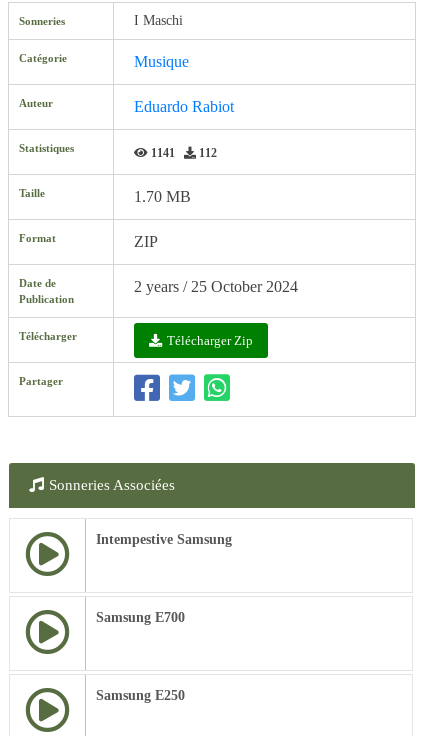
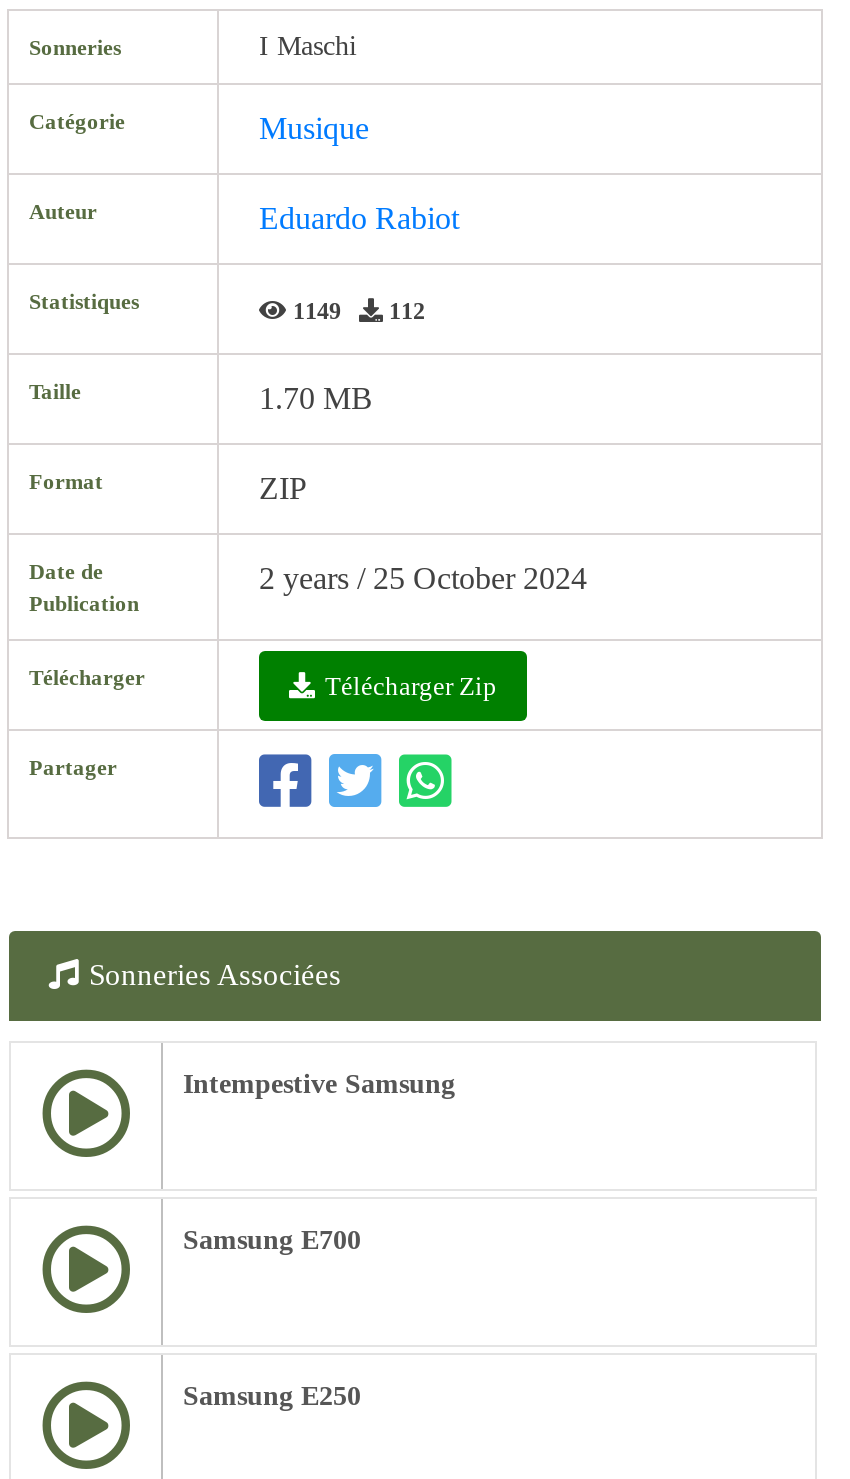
- 1141 112
+ 1149 112
